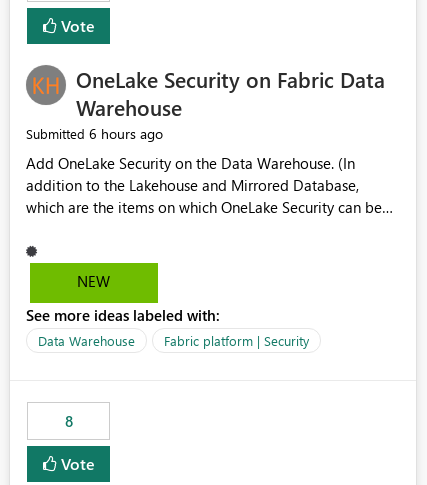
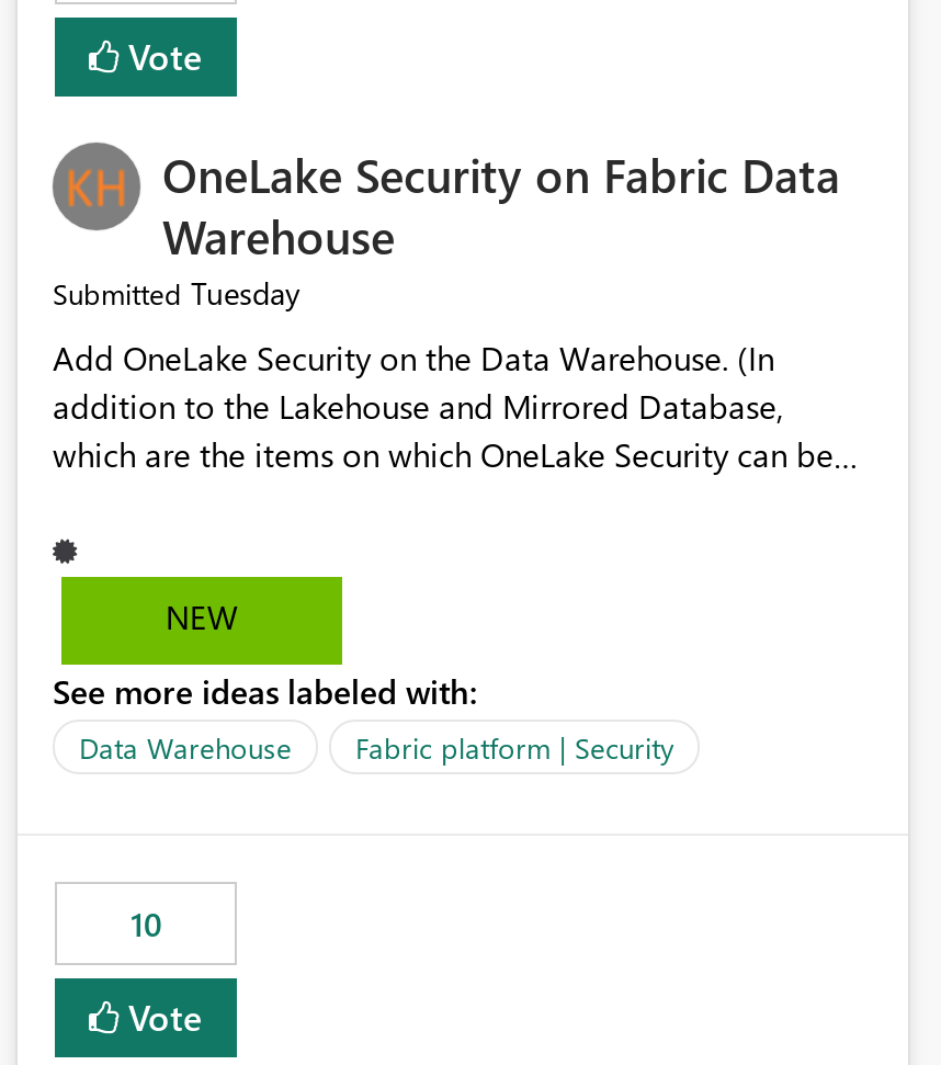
- Submitted 6 hours ago
+ Submitted Tuesday

- 8
+ 10
